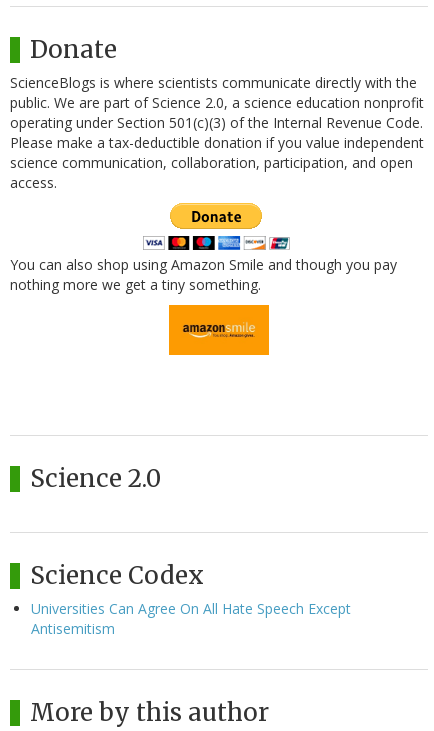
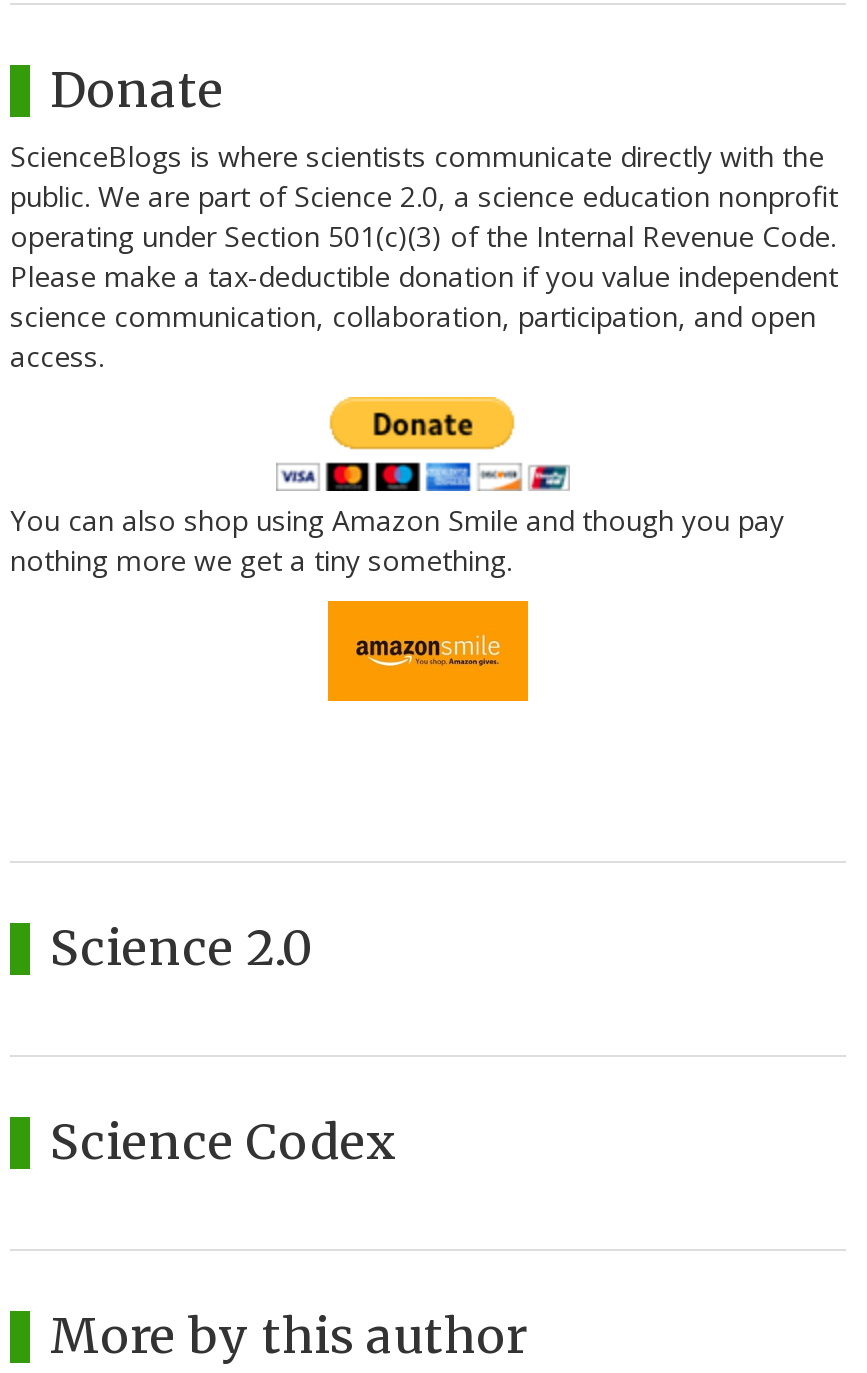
- Universities Can Agree On All Hate Speech Except
- Antisemitism
